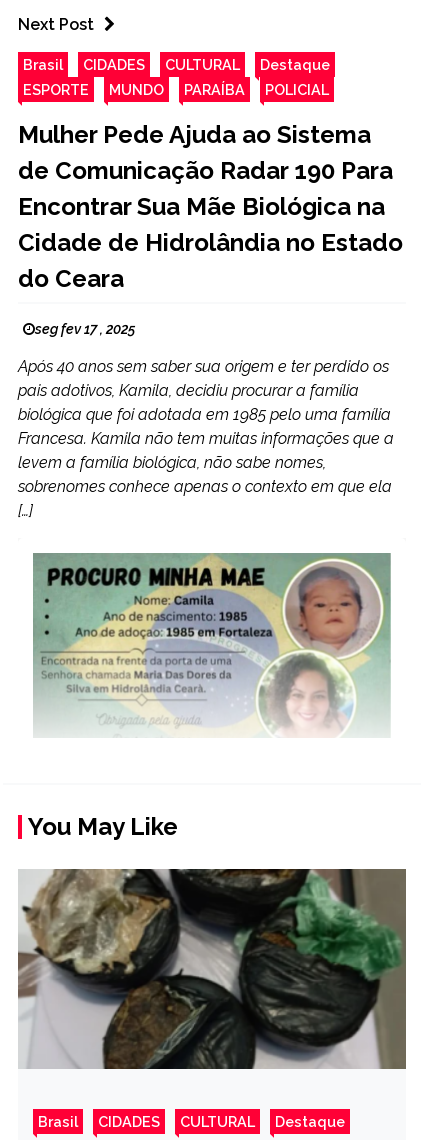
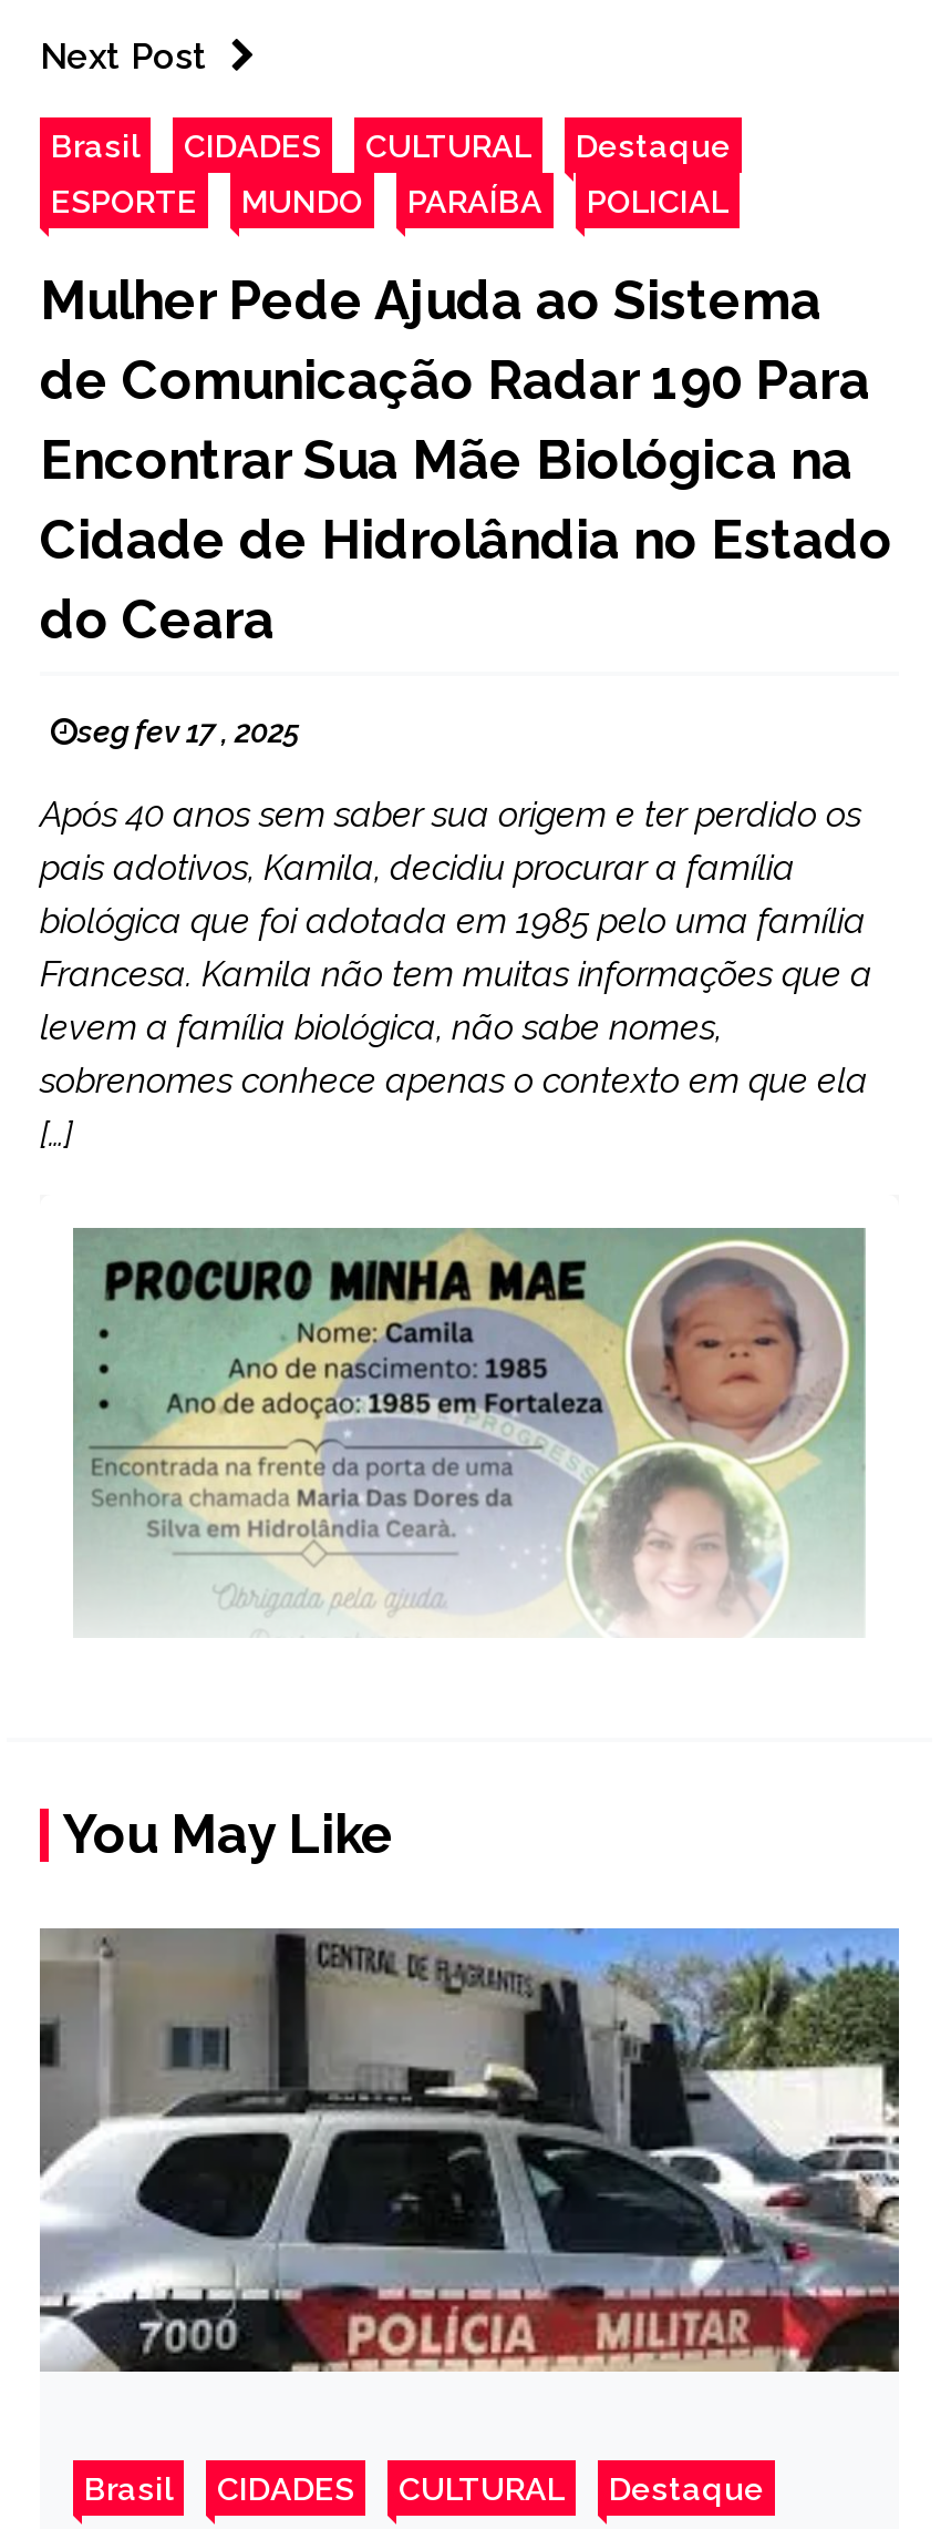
- [image]
+ [image]
